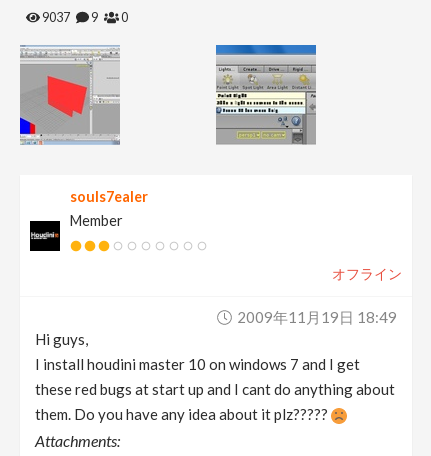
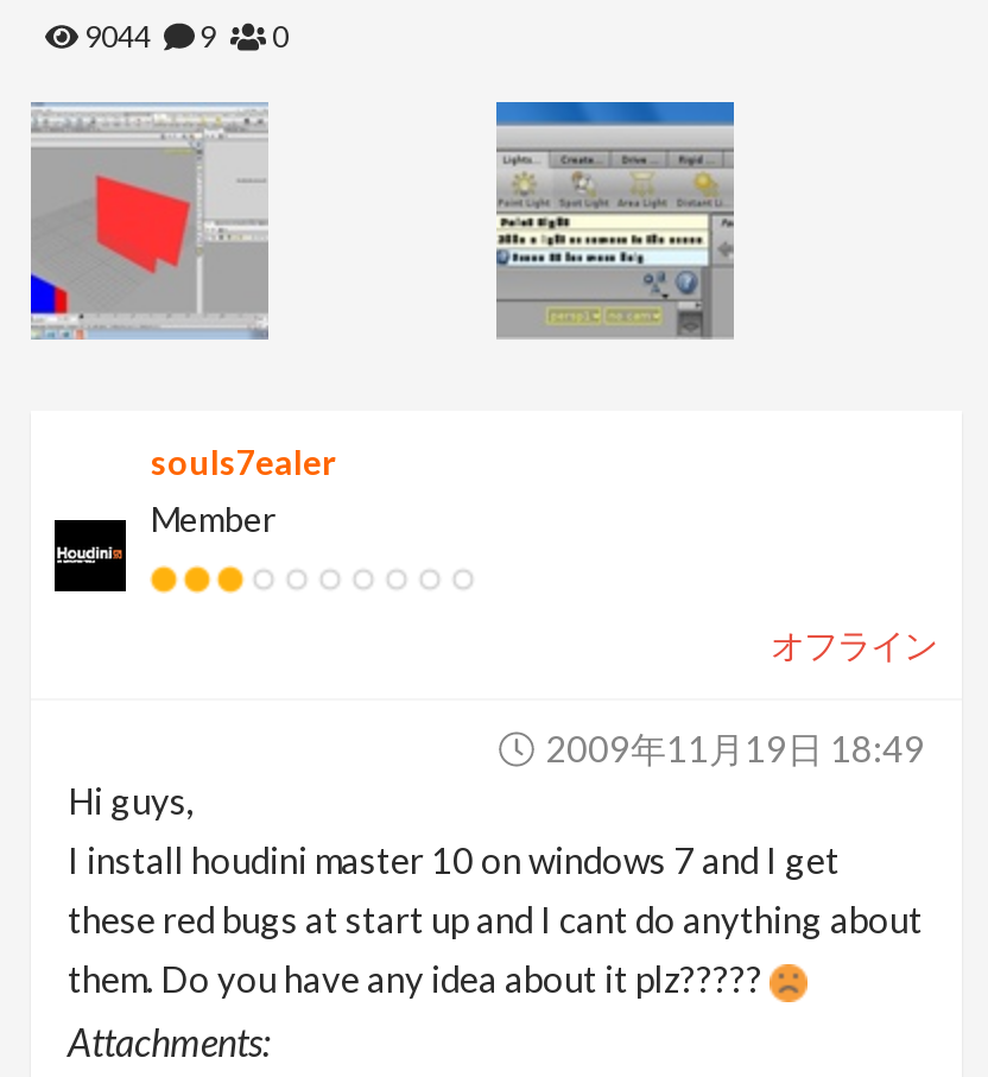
- 9037
+ 9044
